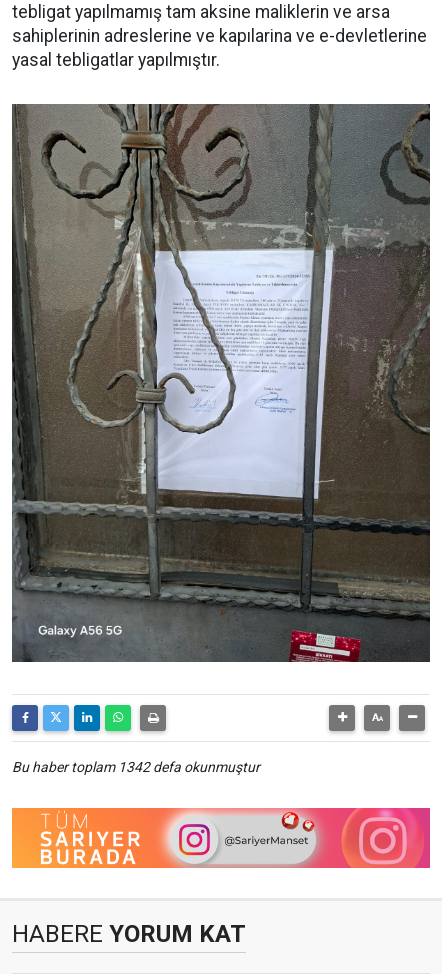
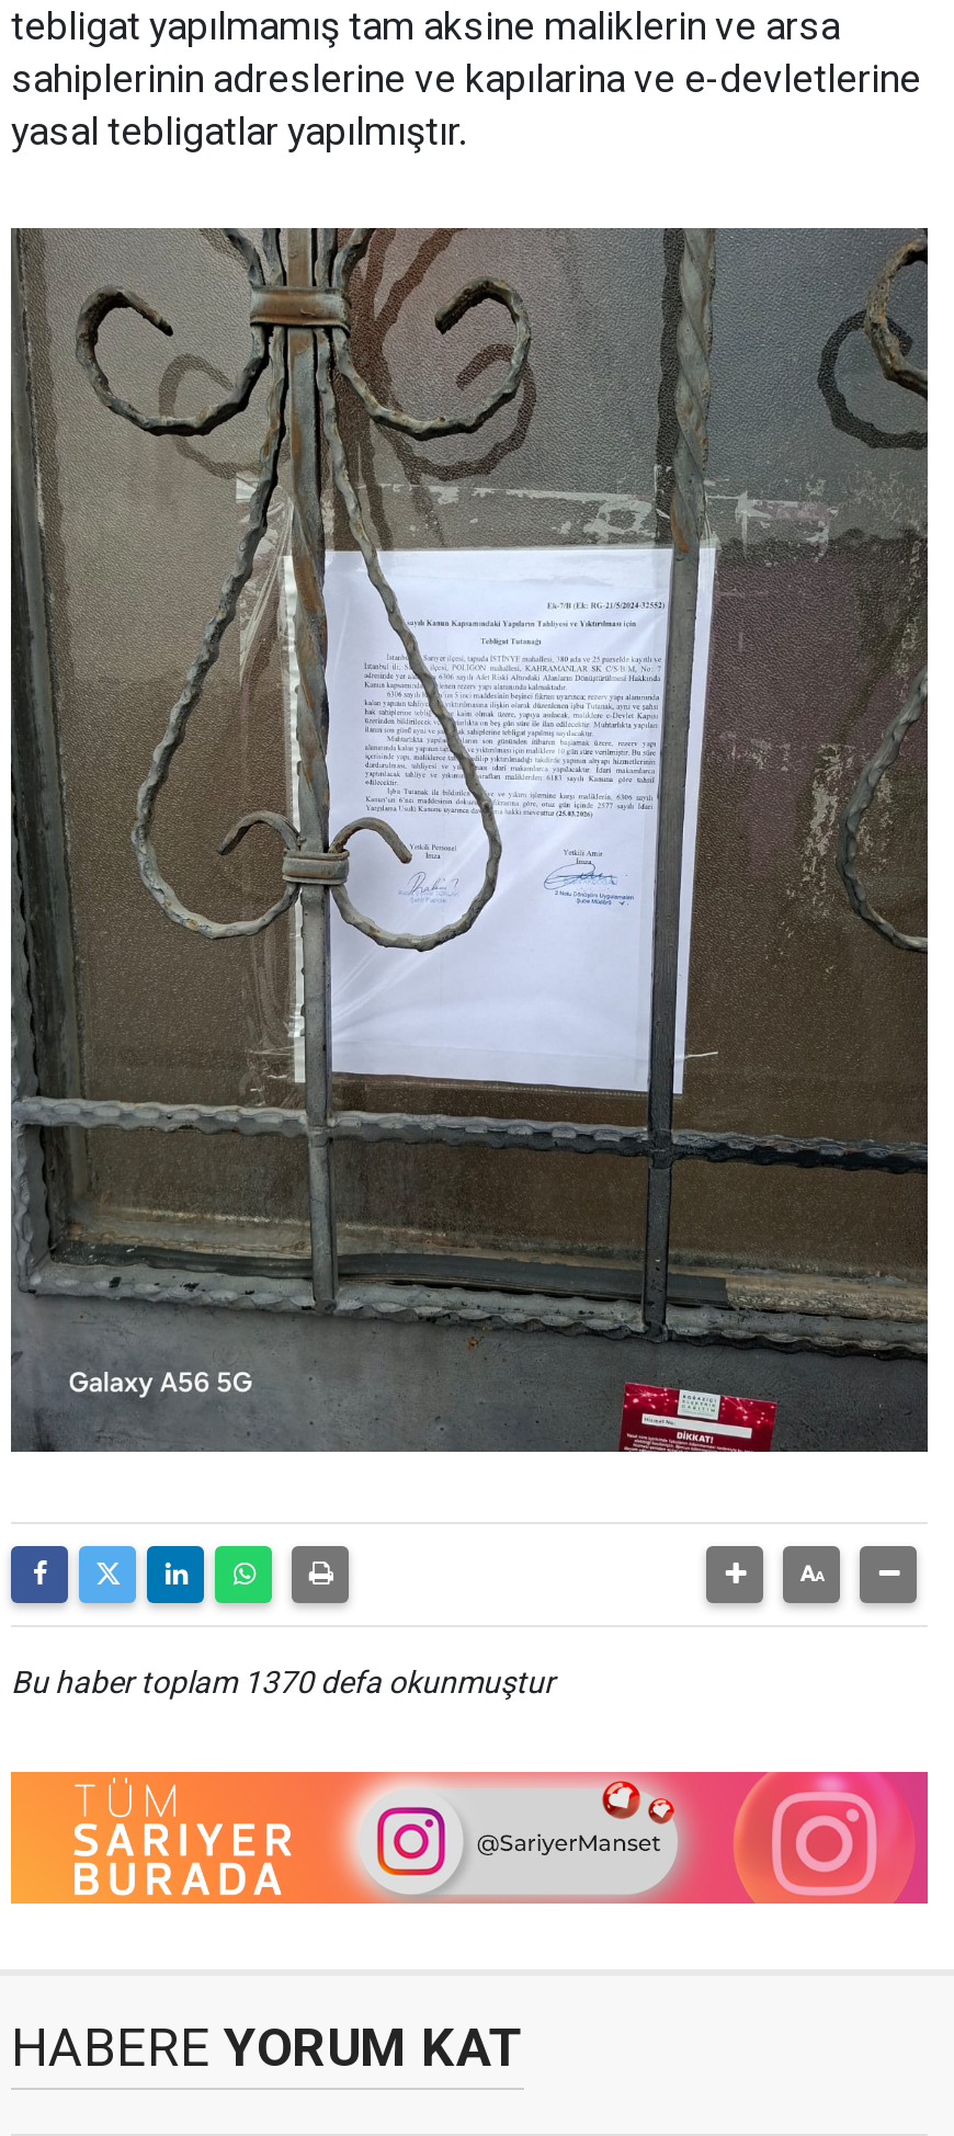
- Bu haber toplam 1342 defa okunmuştur
+ Bu haber toplam 1370 defa okunmuştur
